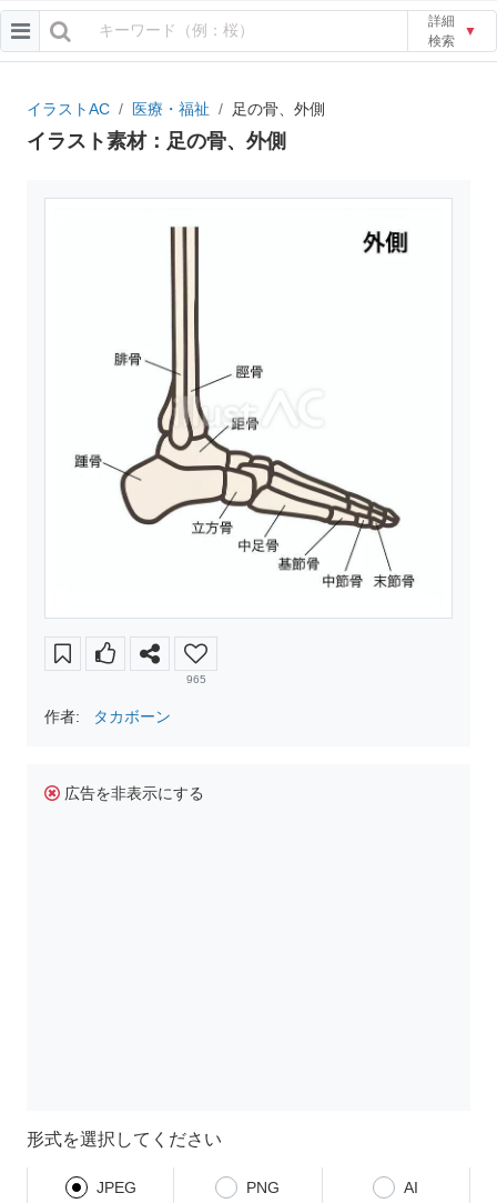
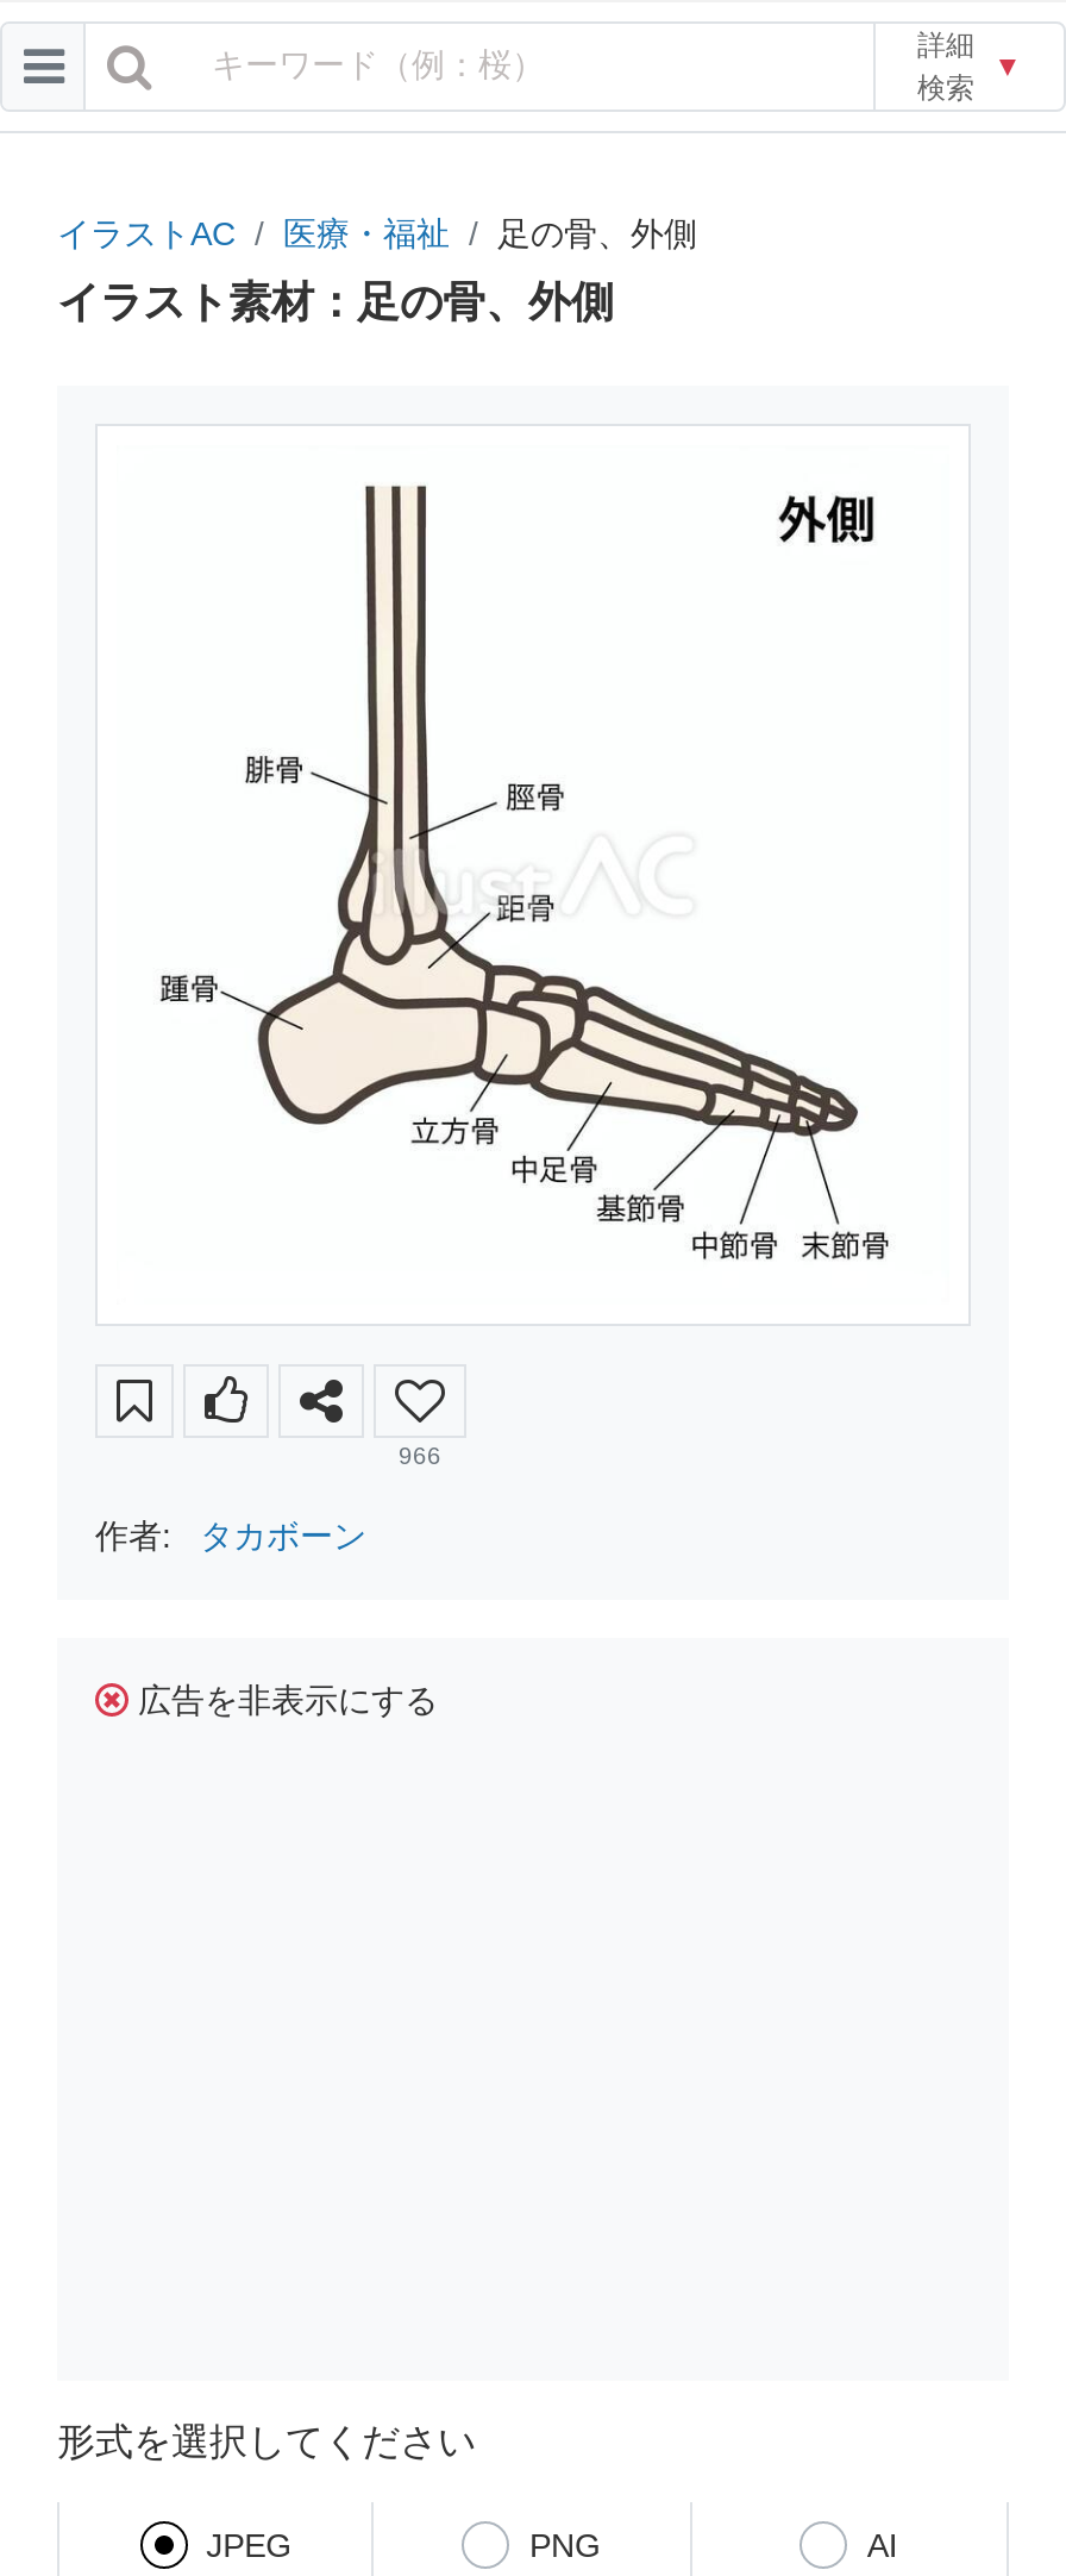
- 965
+ 966
